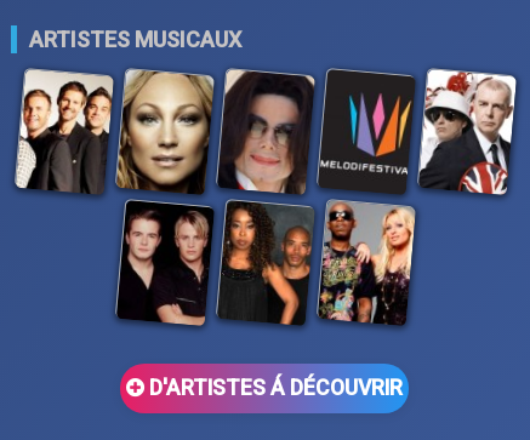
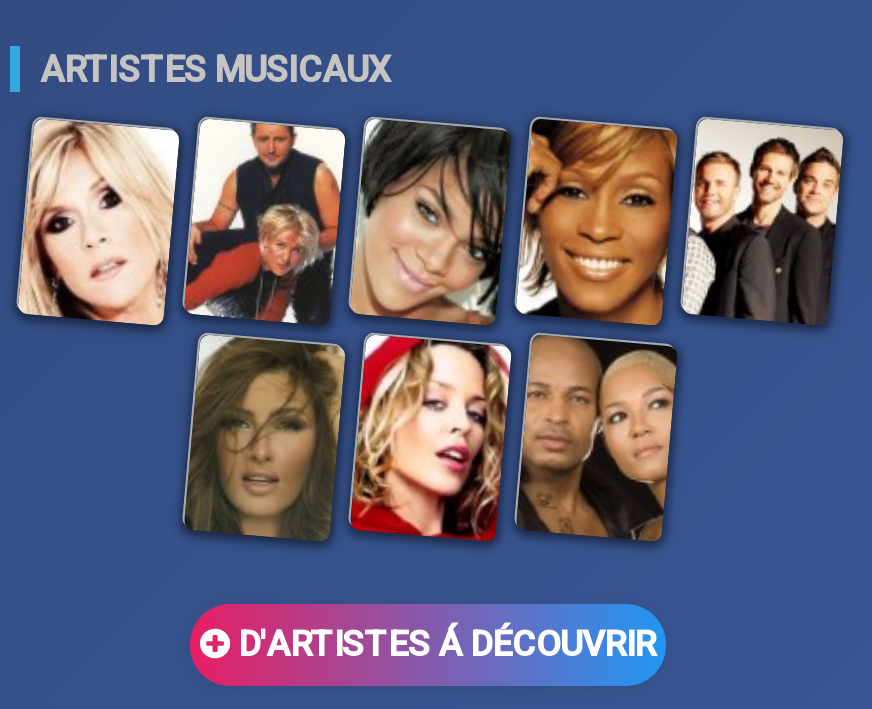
- [image]
+ [image]
